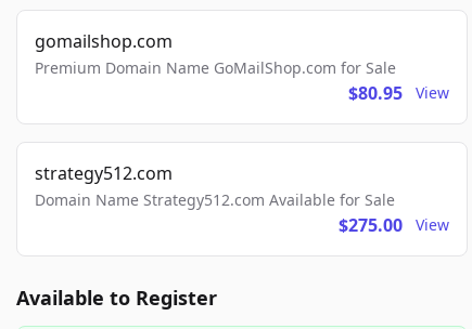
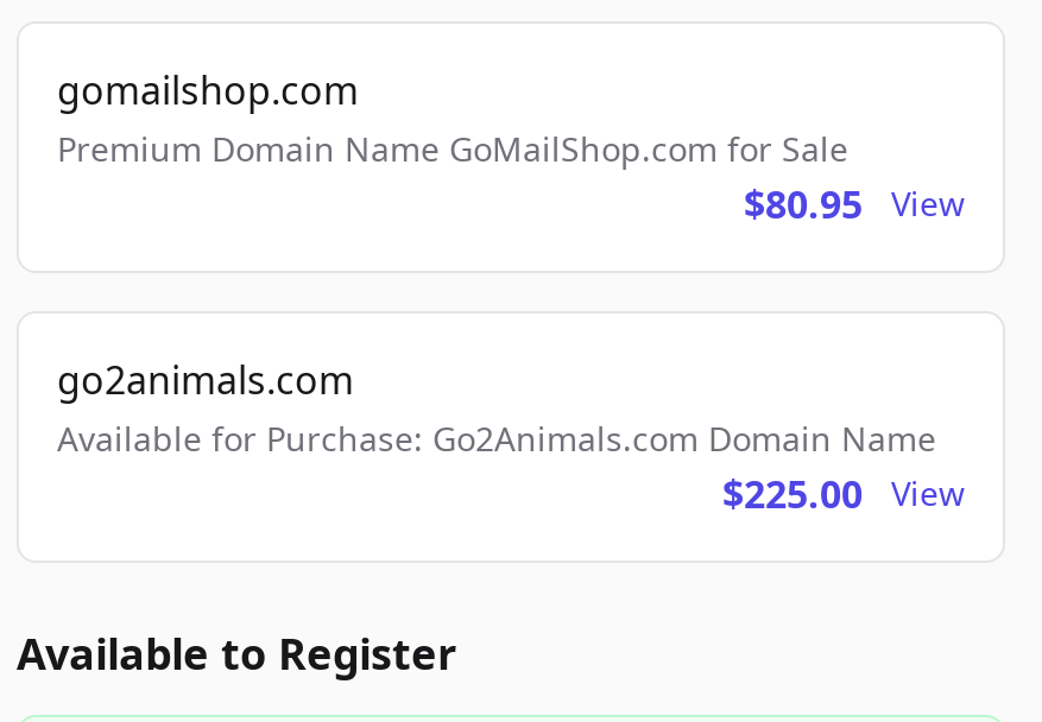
- strategy512.com
- Domain Name Strategy512.com Available for Sale
- $275.00
+ go2animals.com
+ Available for Purchase: Go2Animals.com Domain Name
+ $225.00
